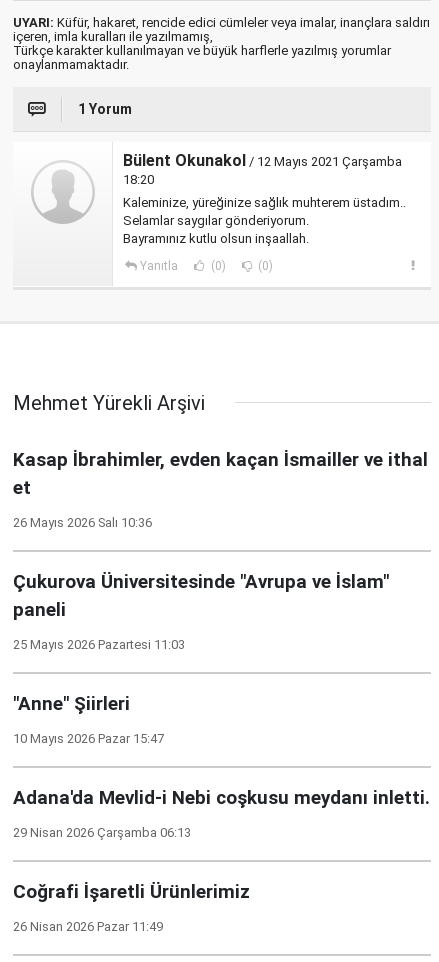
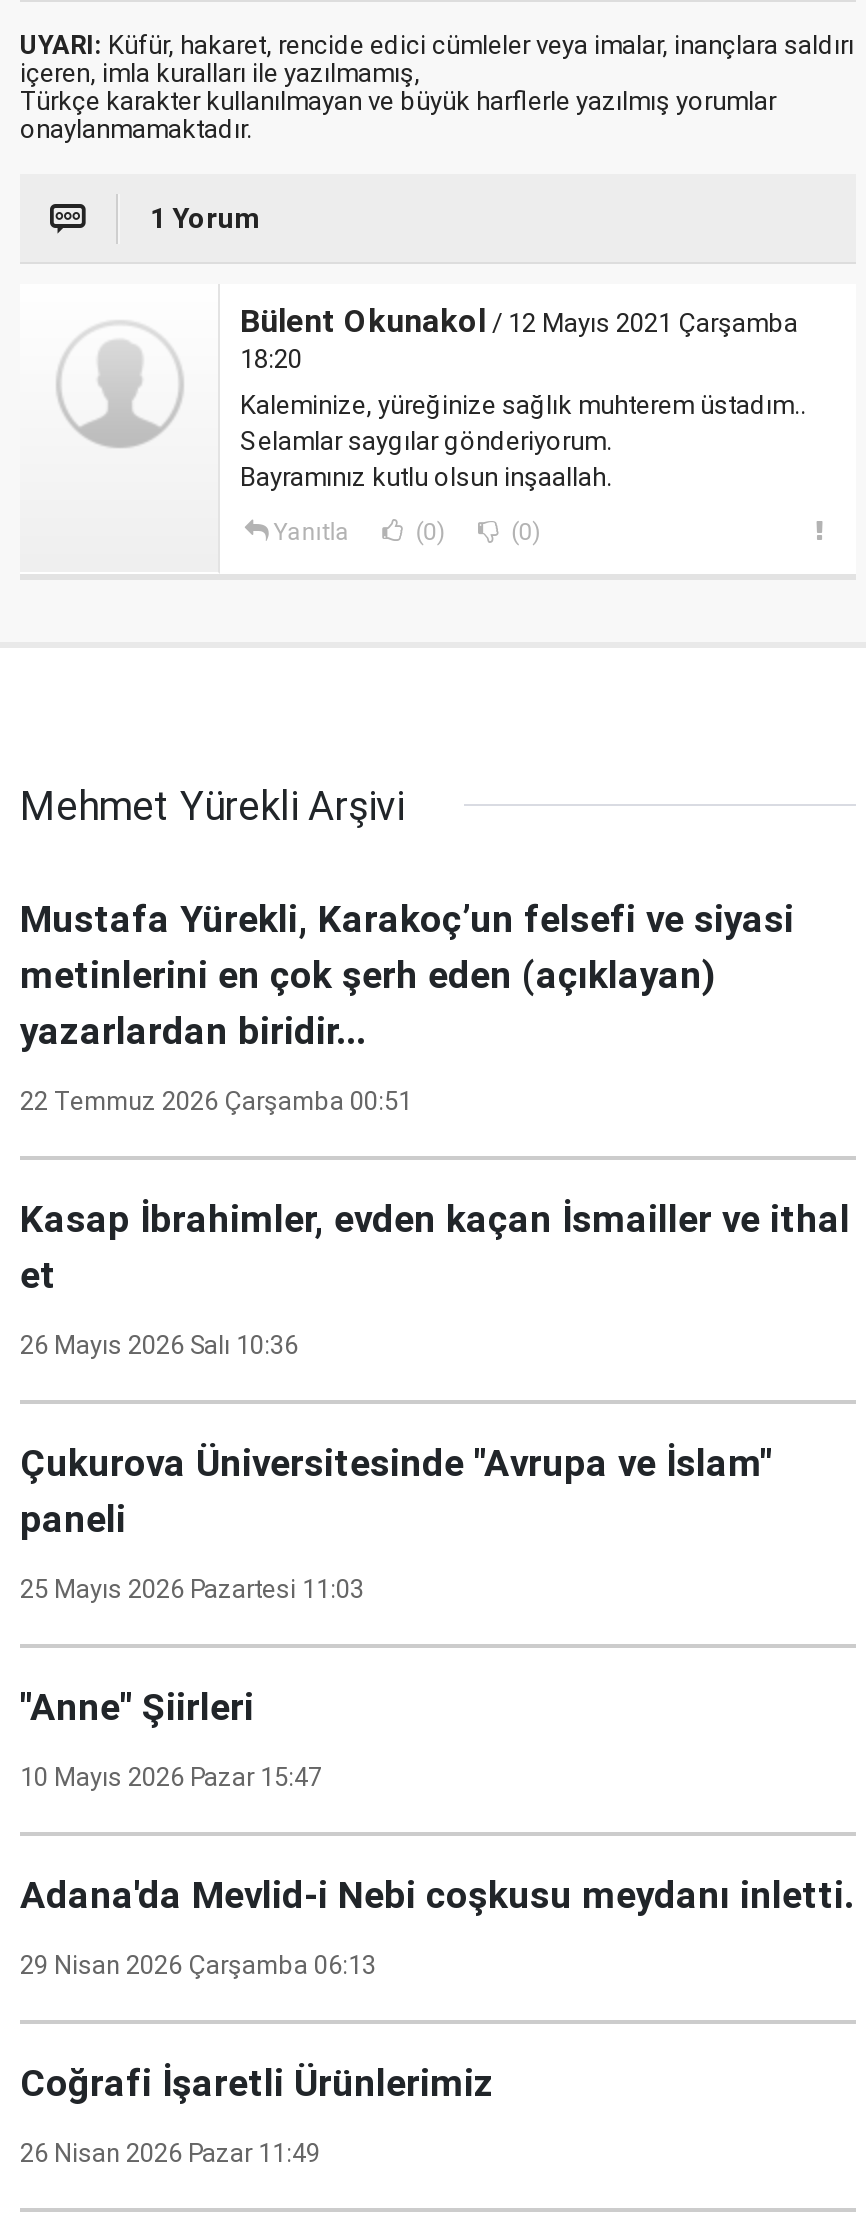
+ Mustafa Yürekli, Karakoç’un felsefi ve siyasi
+ metinlerini en çok şerh eden (açıklayan)
+ yazarlardan biridir...
+ 22 Temmuz 2026 Çarşamba 00:51
